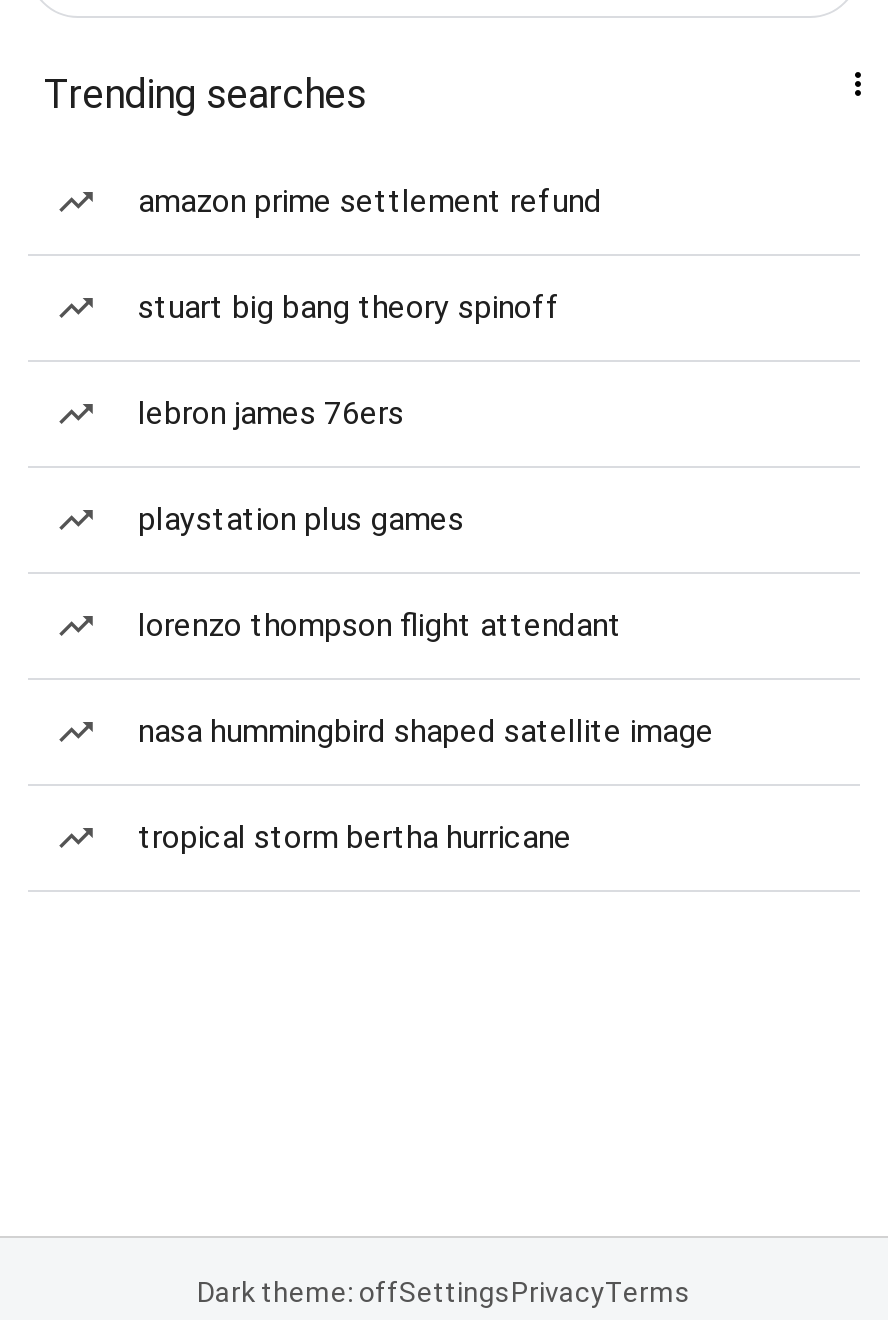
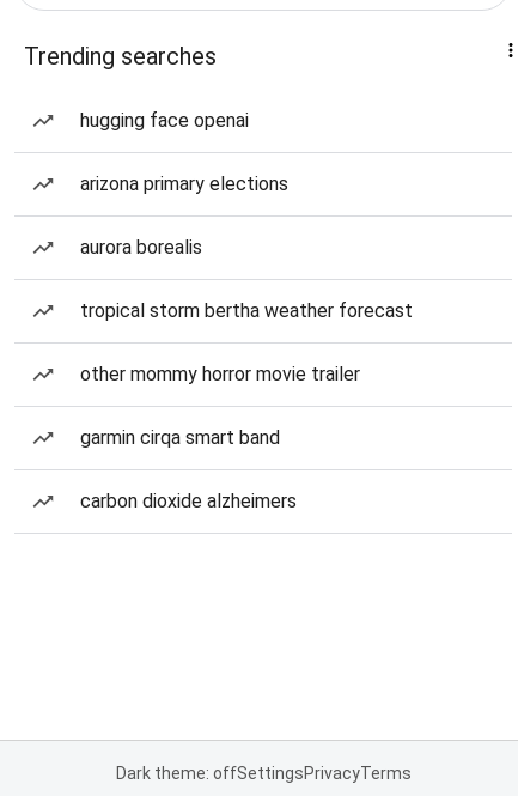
- amazon prime settlement refund
+ hugging face openai

- stuart big bang theory spinoff
+ arizona primary elections

- lebron james 76ers
+ aurora borealis

- playstation plus games
+ tropical storm bertha weather forecast

- lorenzo thompson flight attendant
+ other mommy horror movie trailer

- nasa hummingbird shaped satellite image
+ garmin cirqa smart band

- tropical storm bertha hurricane
+ carbon dioxide alzheimers
